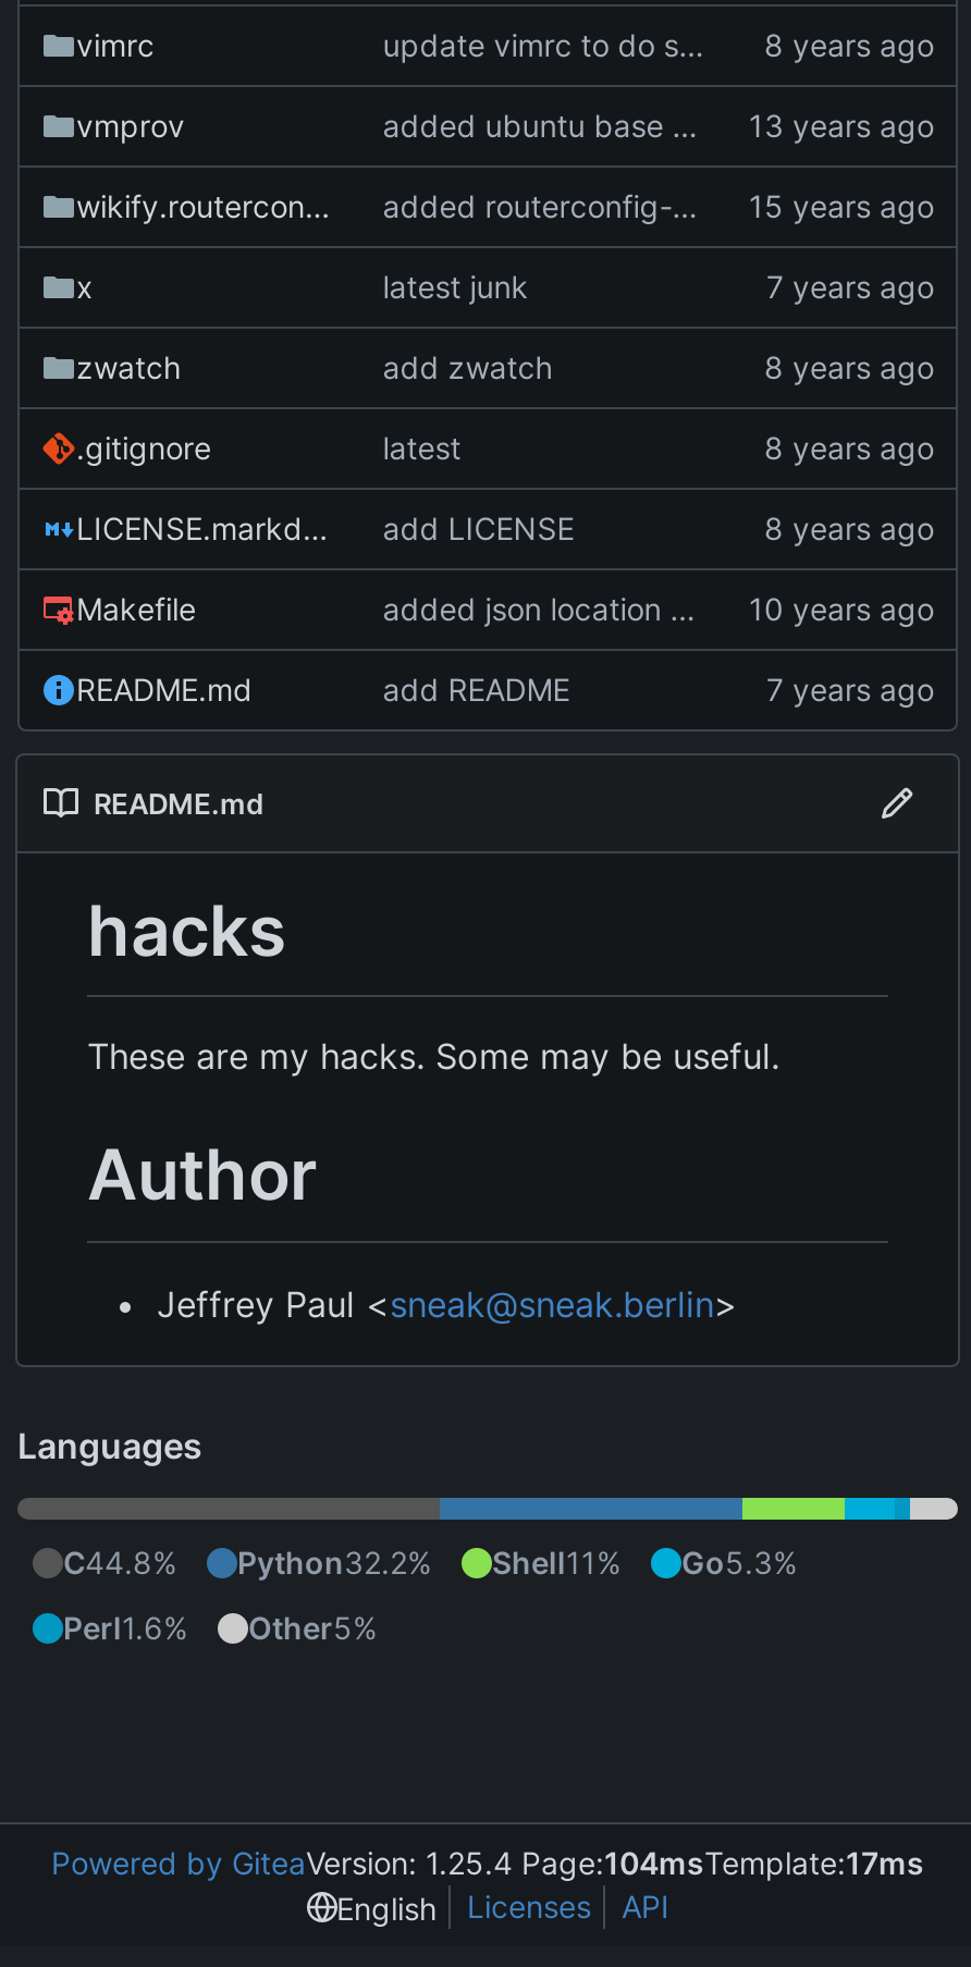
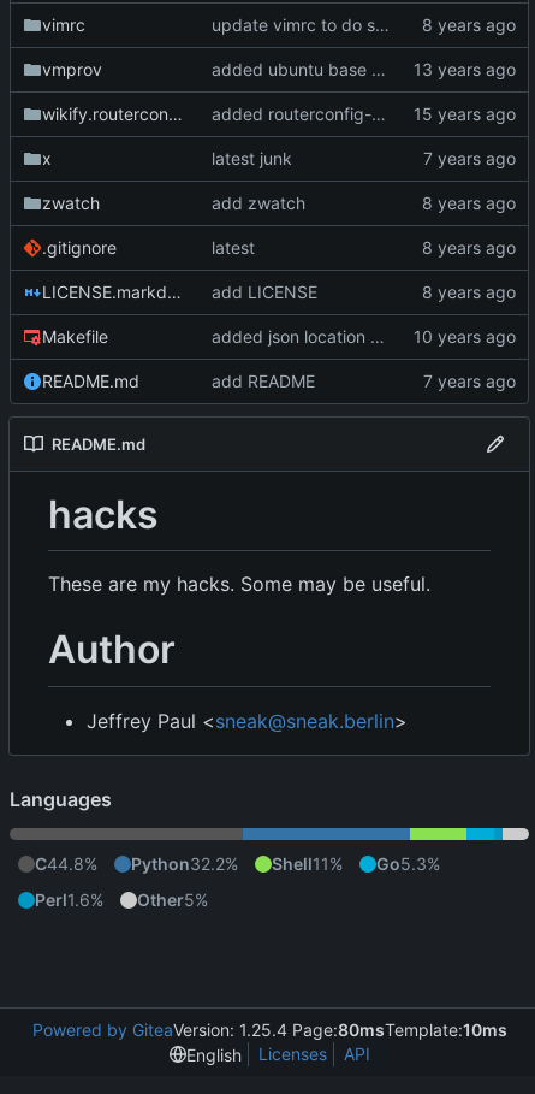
- Powered by GiteaVersion: 1.25.4 Page:104msTemplate:17ms
+ Powered by GiteaVersion: 1.25.4 Page:80msTemplate:10ms
